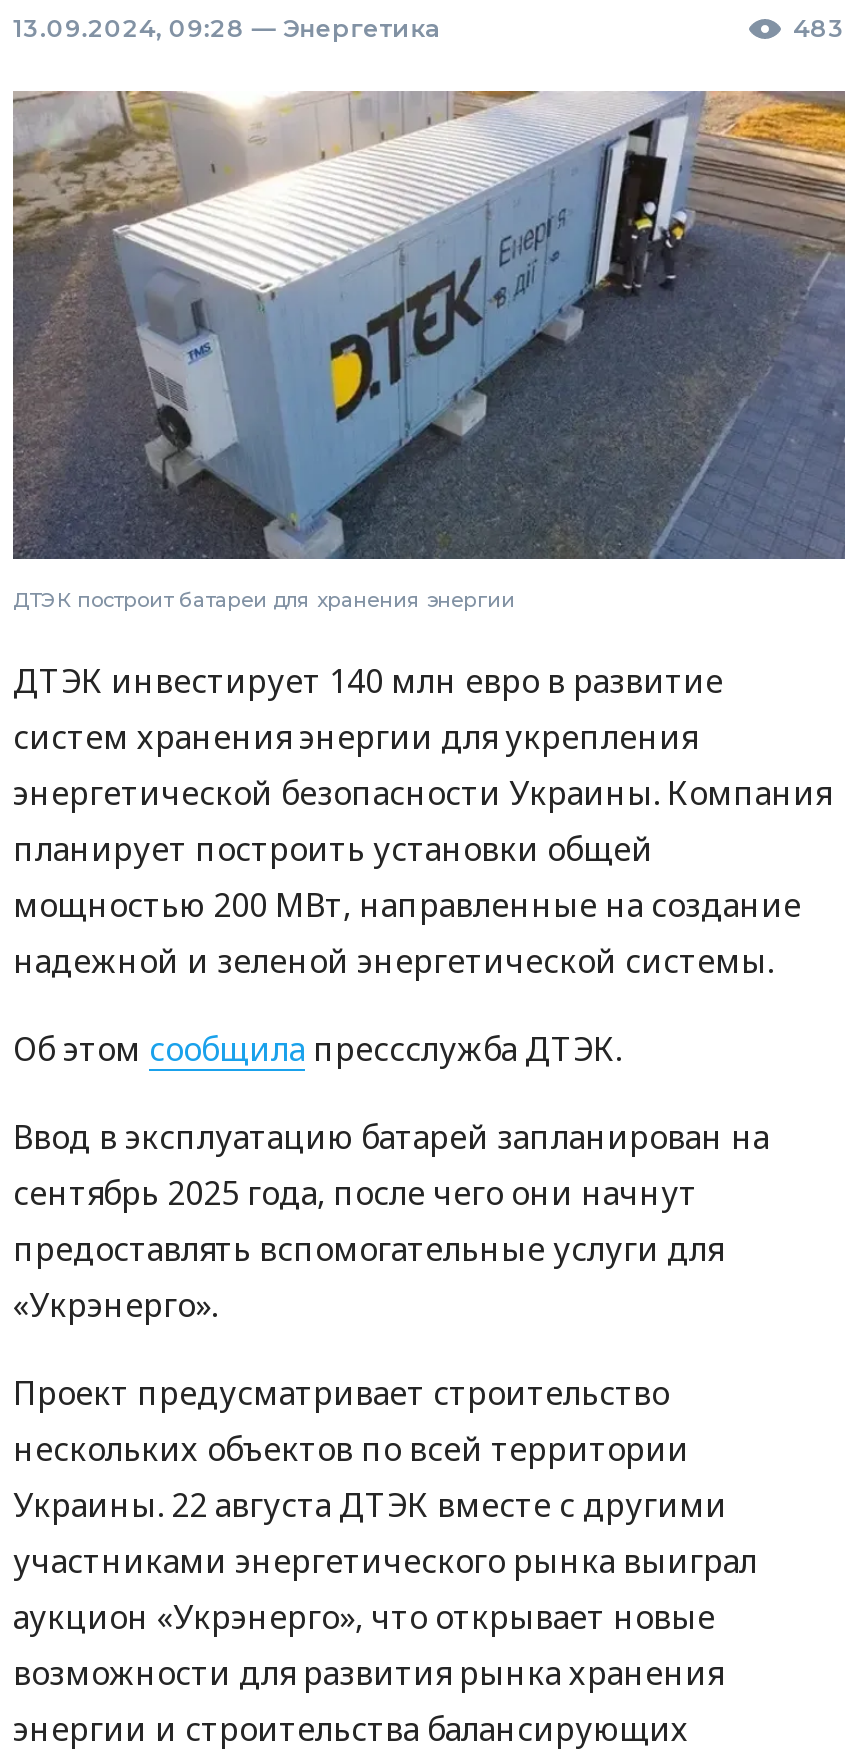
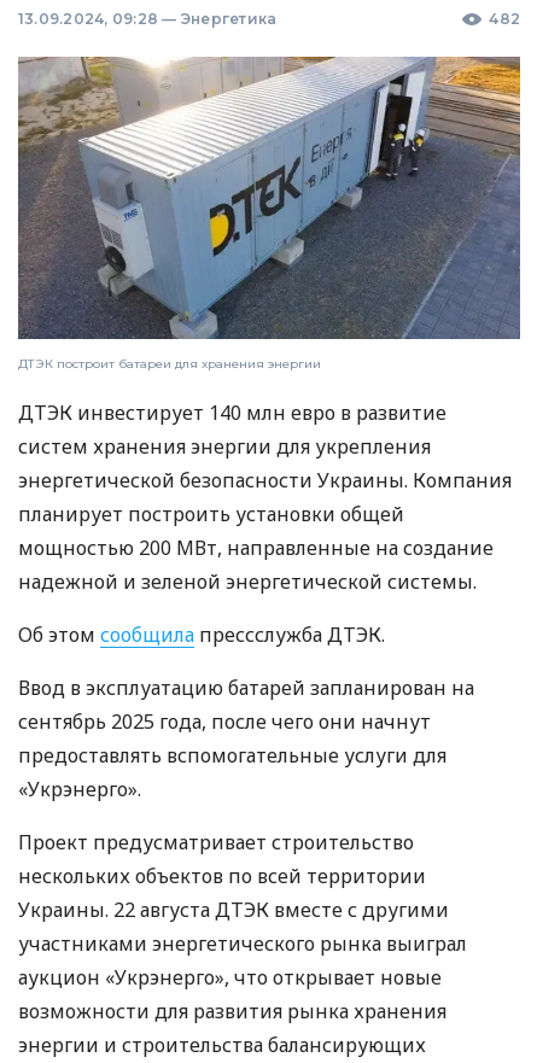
- 483
+ 482
